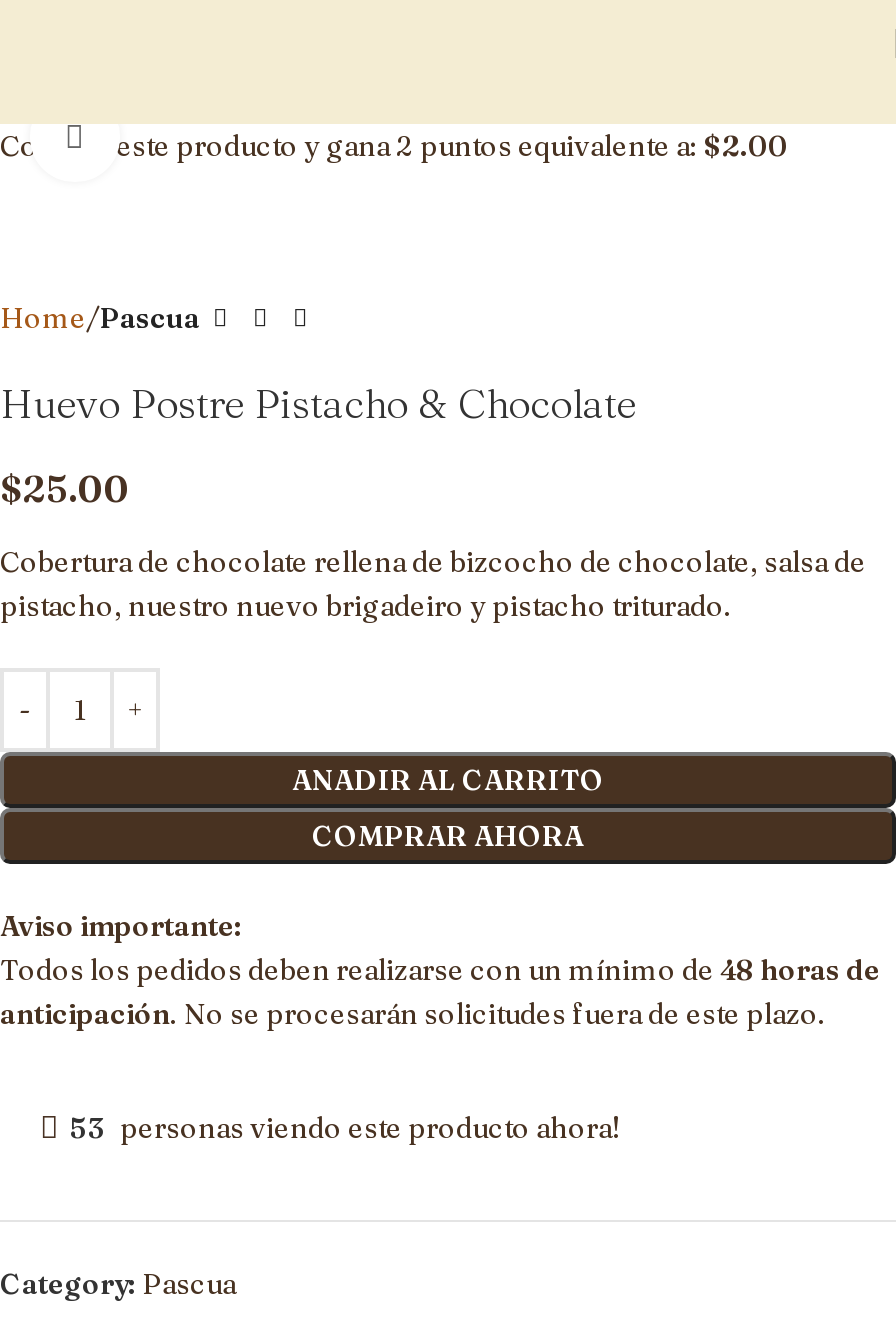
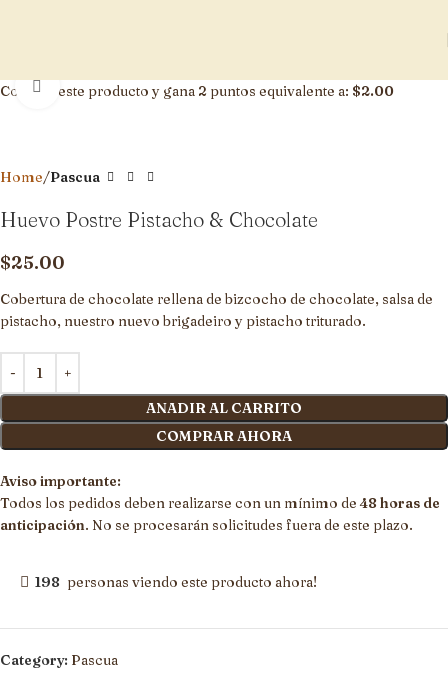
- 53 personas viendo este producto ahora!
+ 198 personas viendo este producto ahora!
